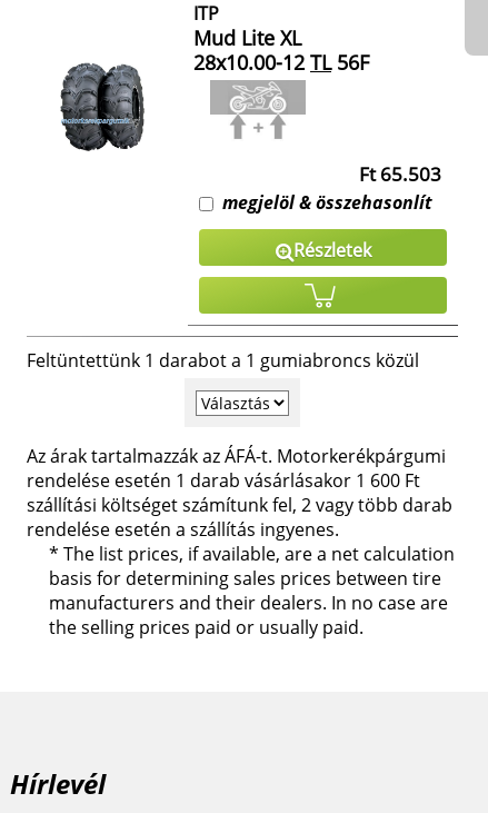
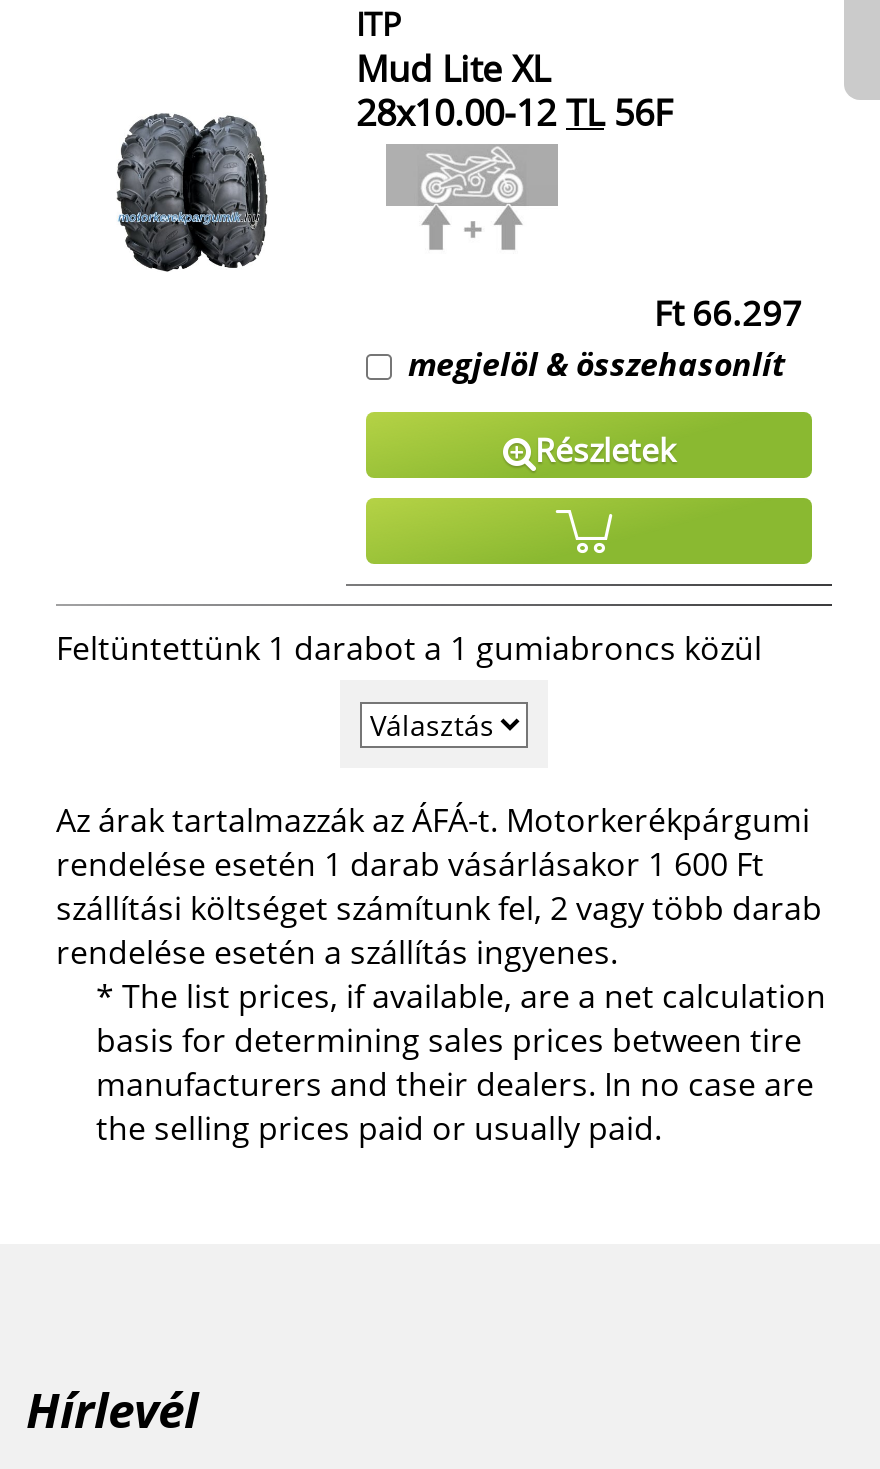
- Ft 65.503
+ Ft 66.297
